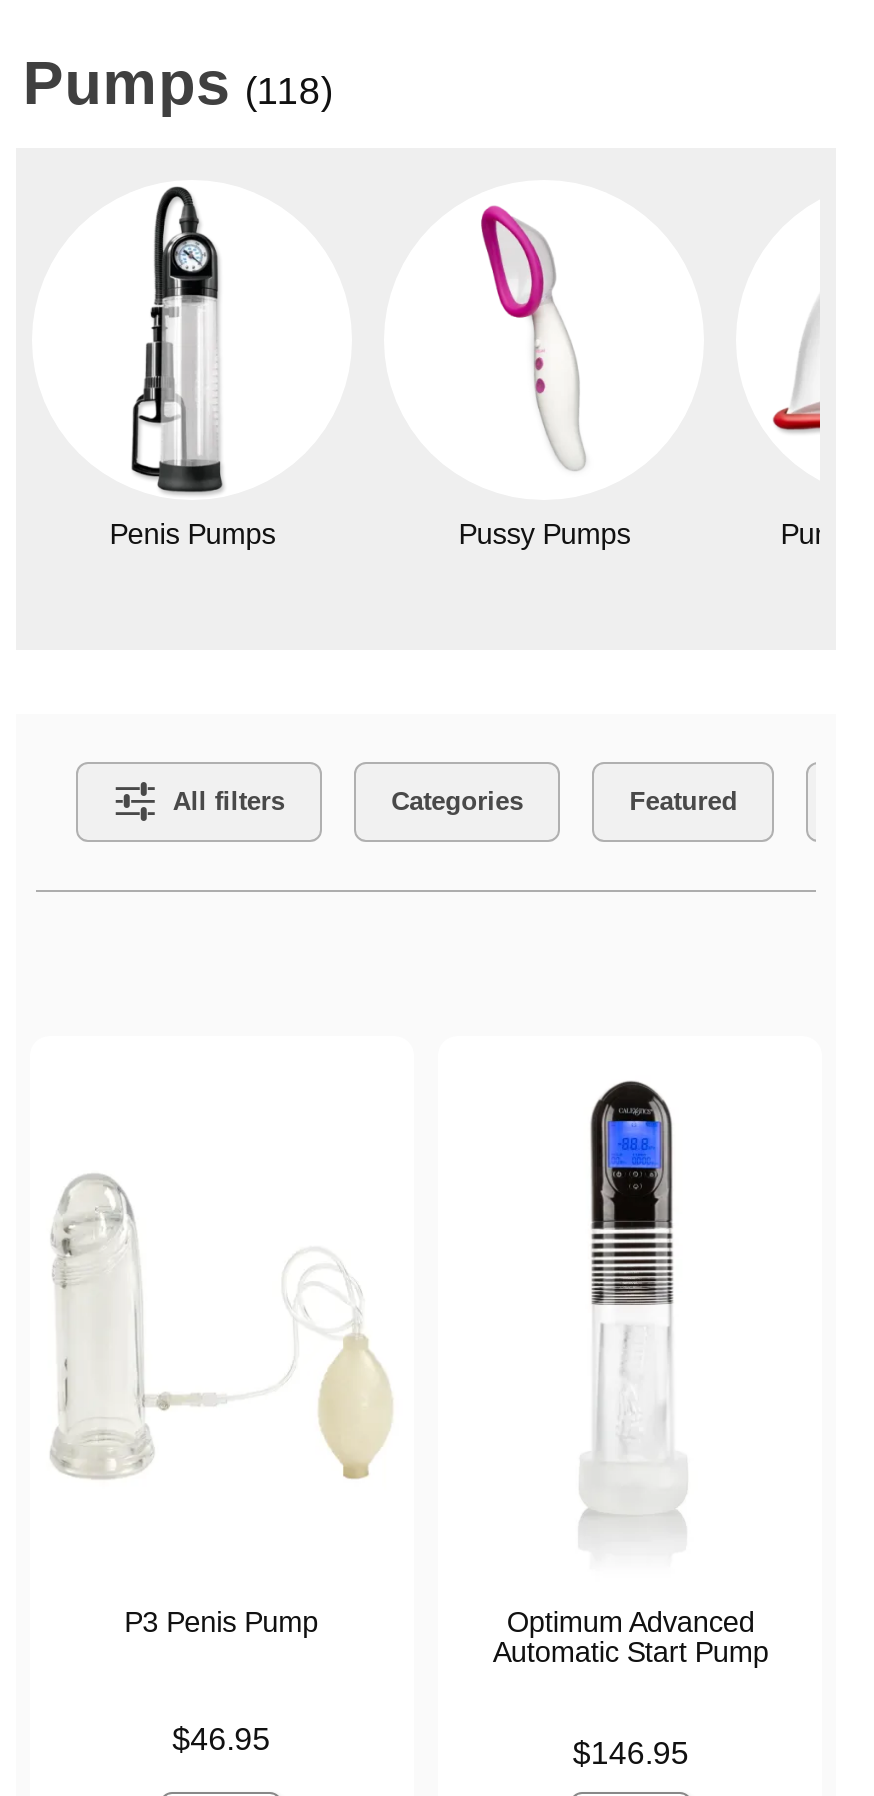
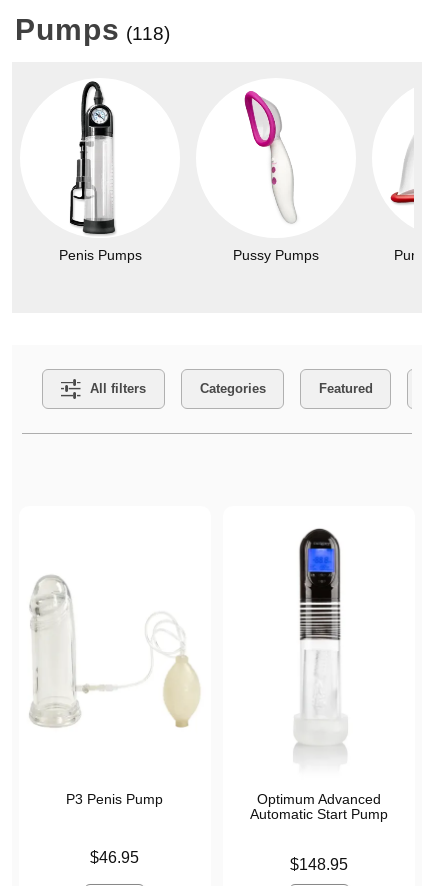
- $146.95
+ $148.95
